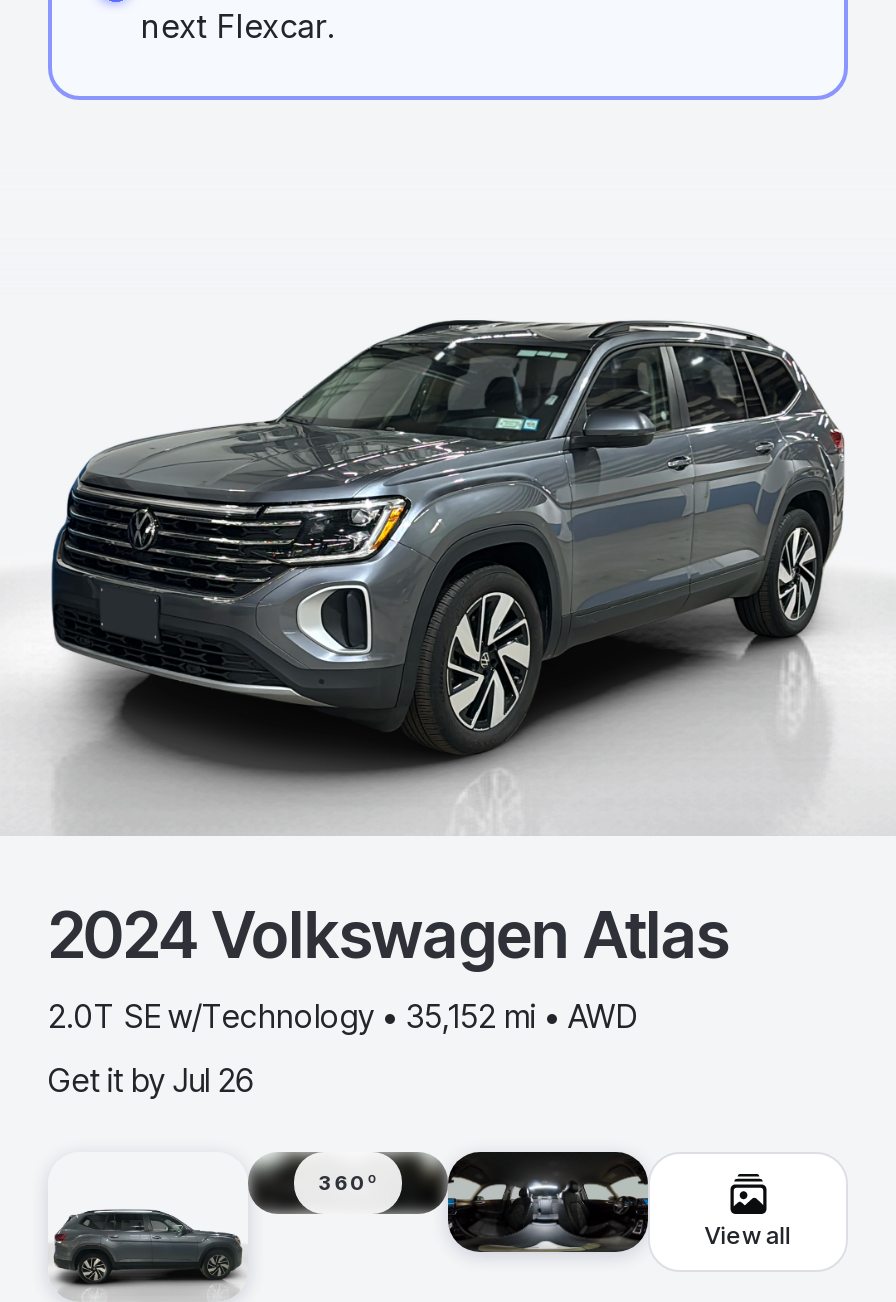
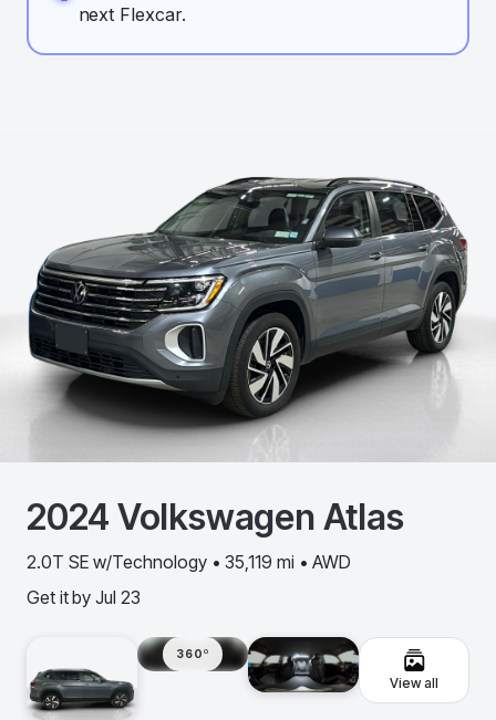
- 2.0T SE w/Technology • 35,152 mi • AWD
+ 2.0T SE w/Technology • 35,119 mi • AWD

- Get it by Jul 26
+ Get it by Jul 23
